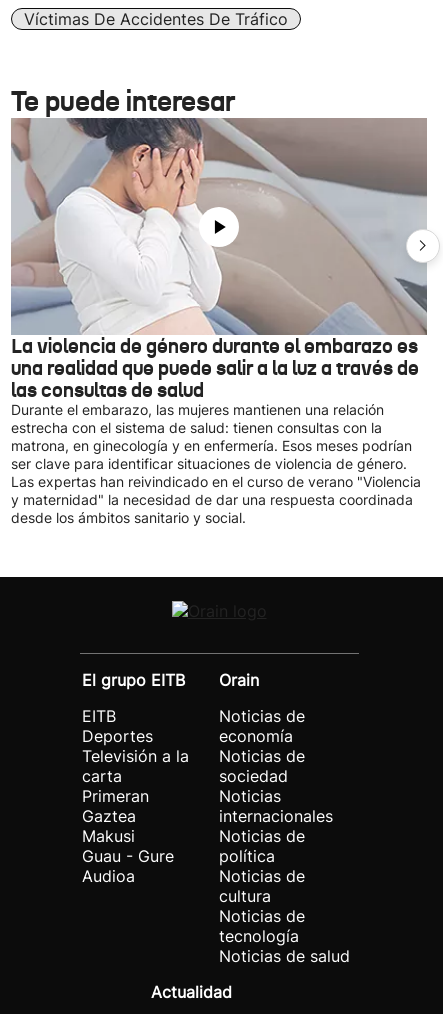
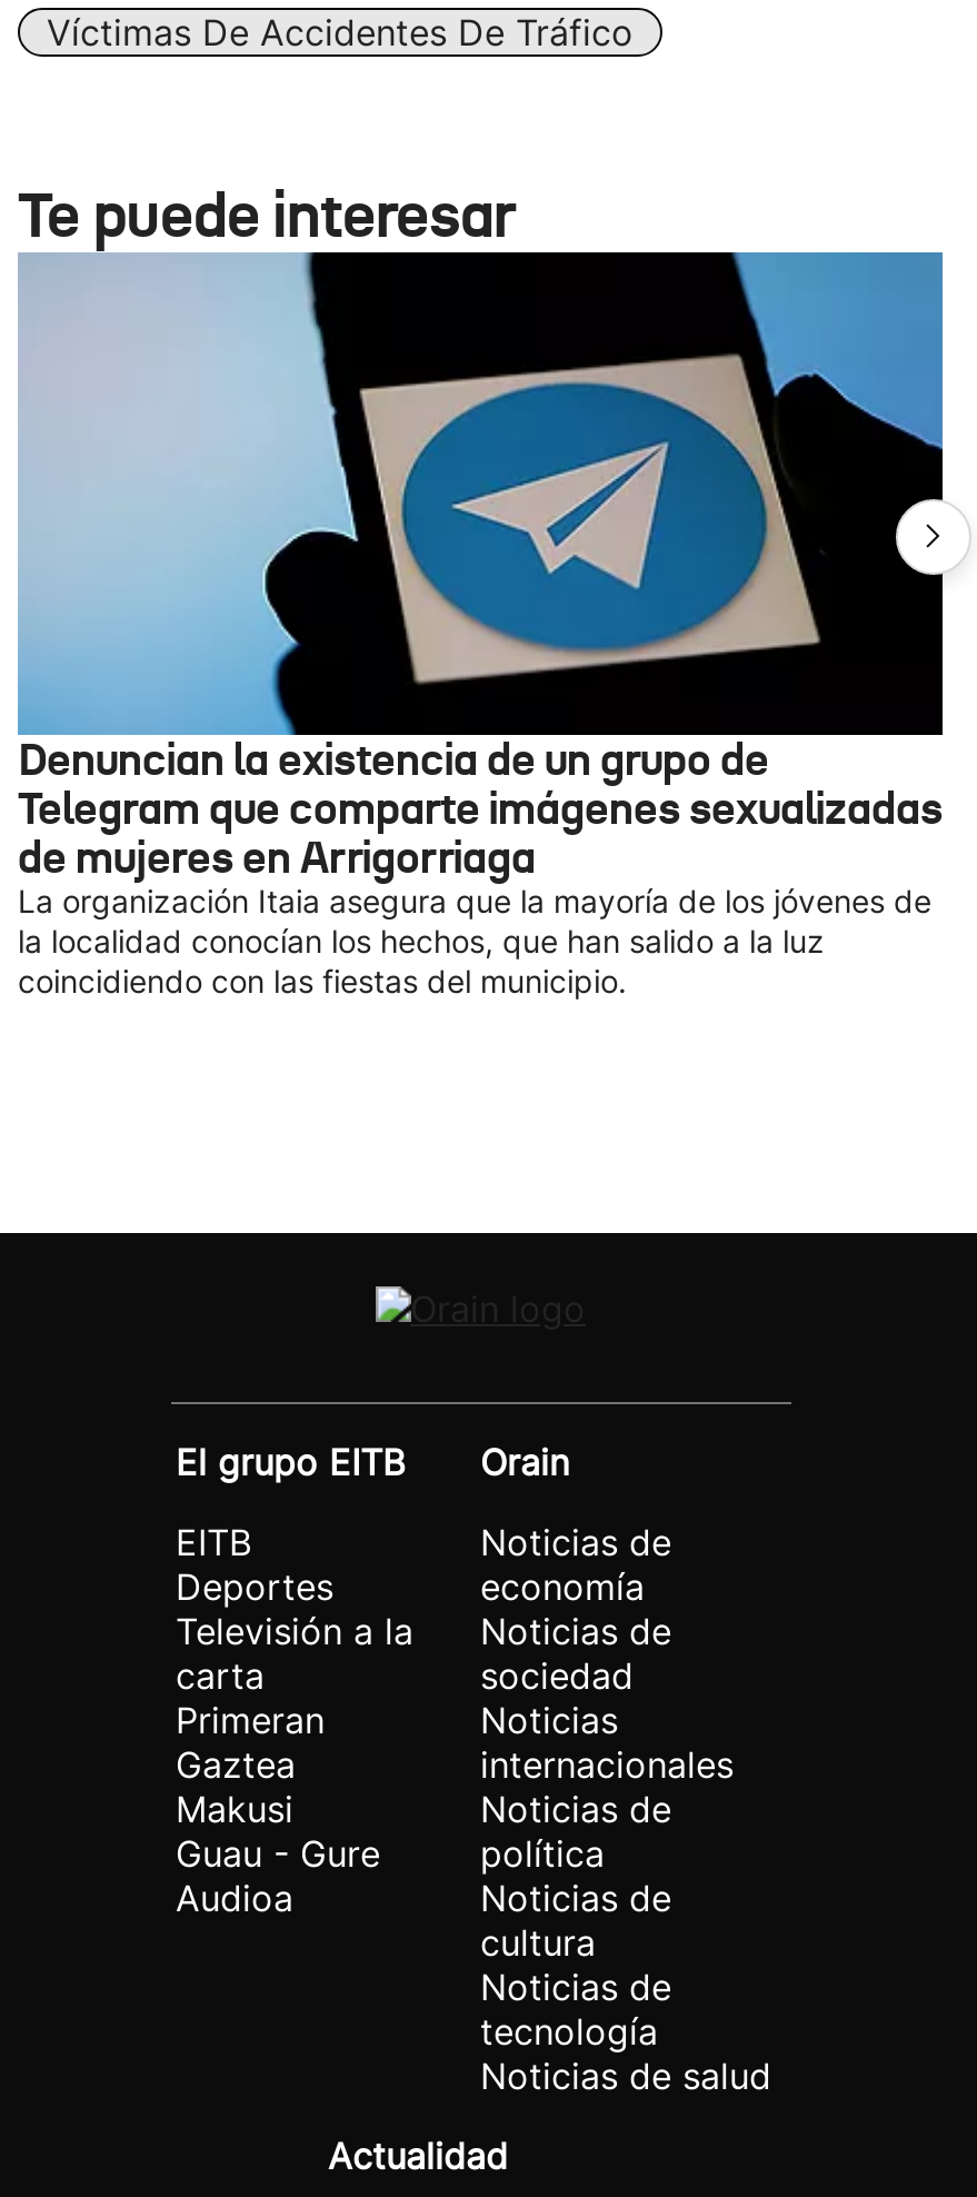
- [image]
- La violencia de género durante el embarazo es
- una realidad que puede salir a la luz a través de
- las consultas de salud
- Durante el embarazo, las mujeres mantienen una relación
- estrecha con el sistema de salud: tienen consultas con la
- matrona, en ginecología y en enfermería. Esos meses podrían
- ser clave para identificar situaciones de violencia de género.
- Las expertas han reivindicado en el curso de verano "Violencia
- y maternidad" la necesidad de dar una respuesta coordinada
- desde los ámbitos sanitario y social.
+ [image]
+ Denuncian la existencia de un grupo de
+ Telegram que comparte imágenes sexualizadas
+ de mujeres en Arrigorriaga
+ La organización Itaia asegura que la mayoría de los jóvenes de
+ la localidad conocían los hechos, que han salido a la luz
+ coincidiendo con las fiestas del municipio.
